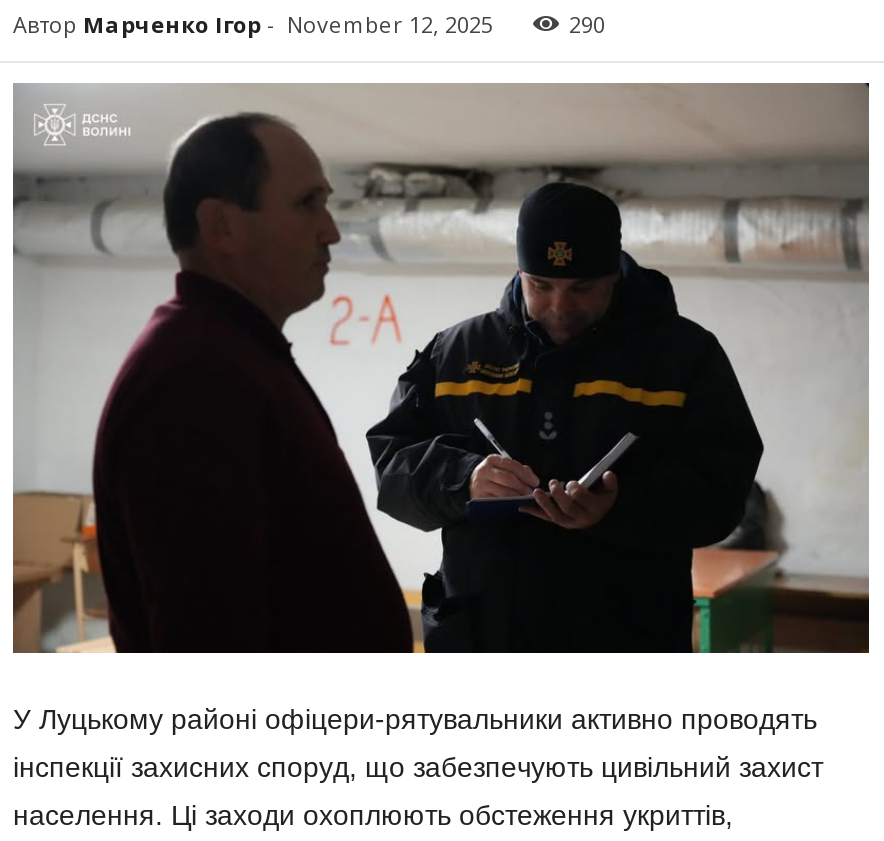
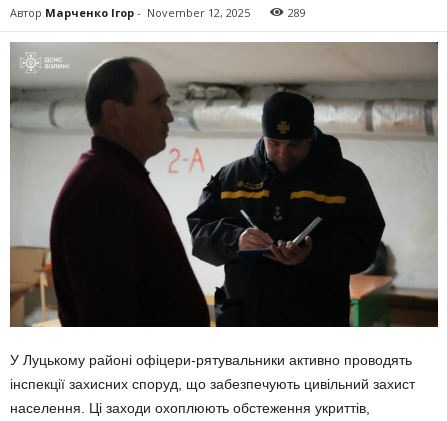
- 290
+ 289
